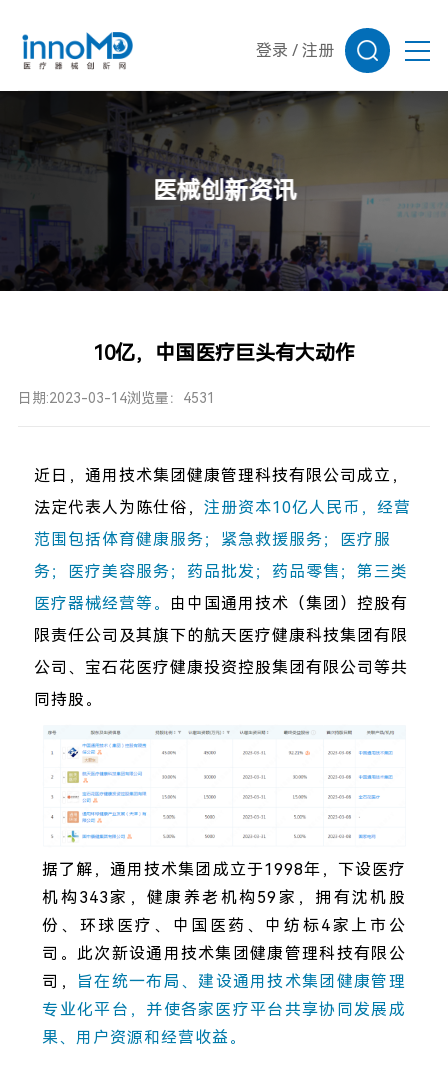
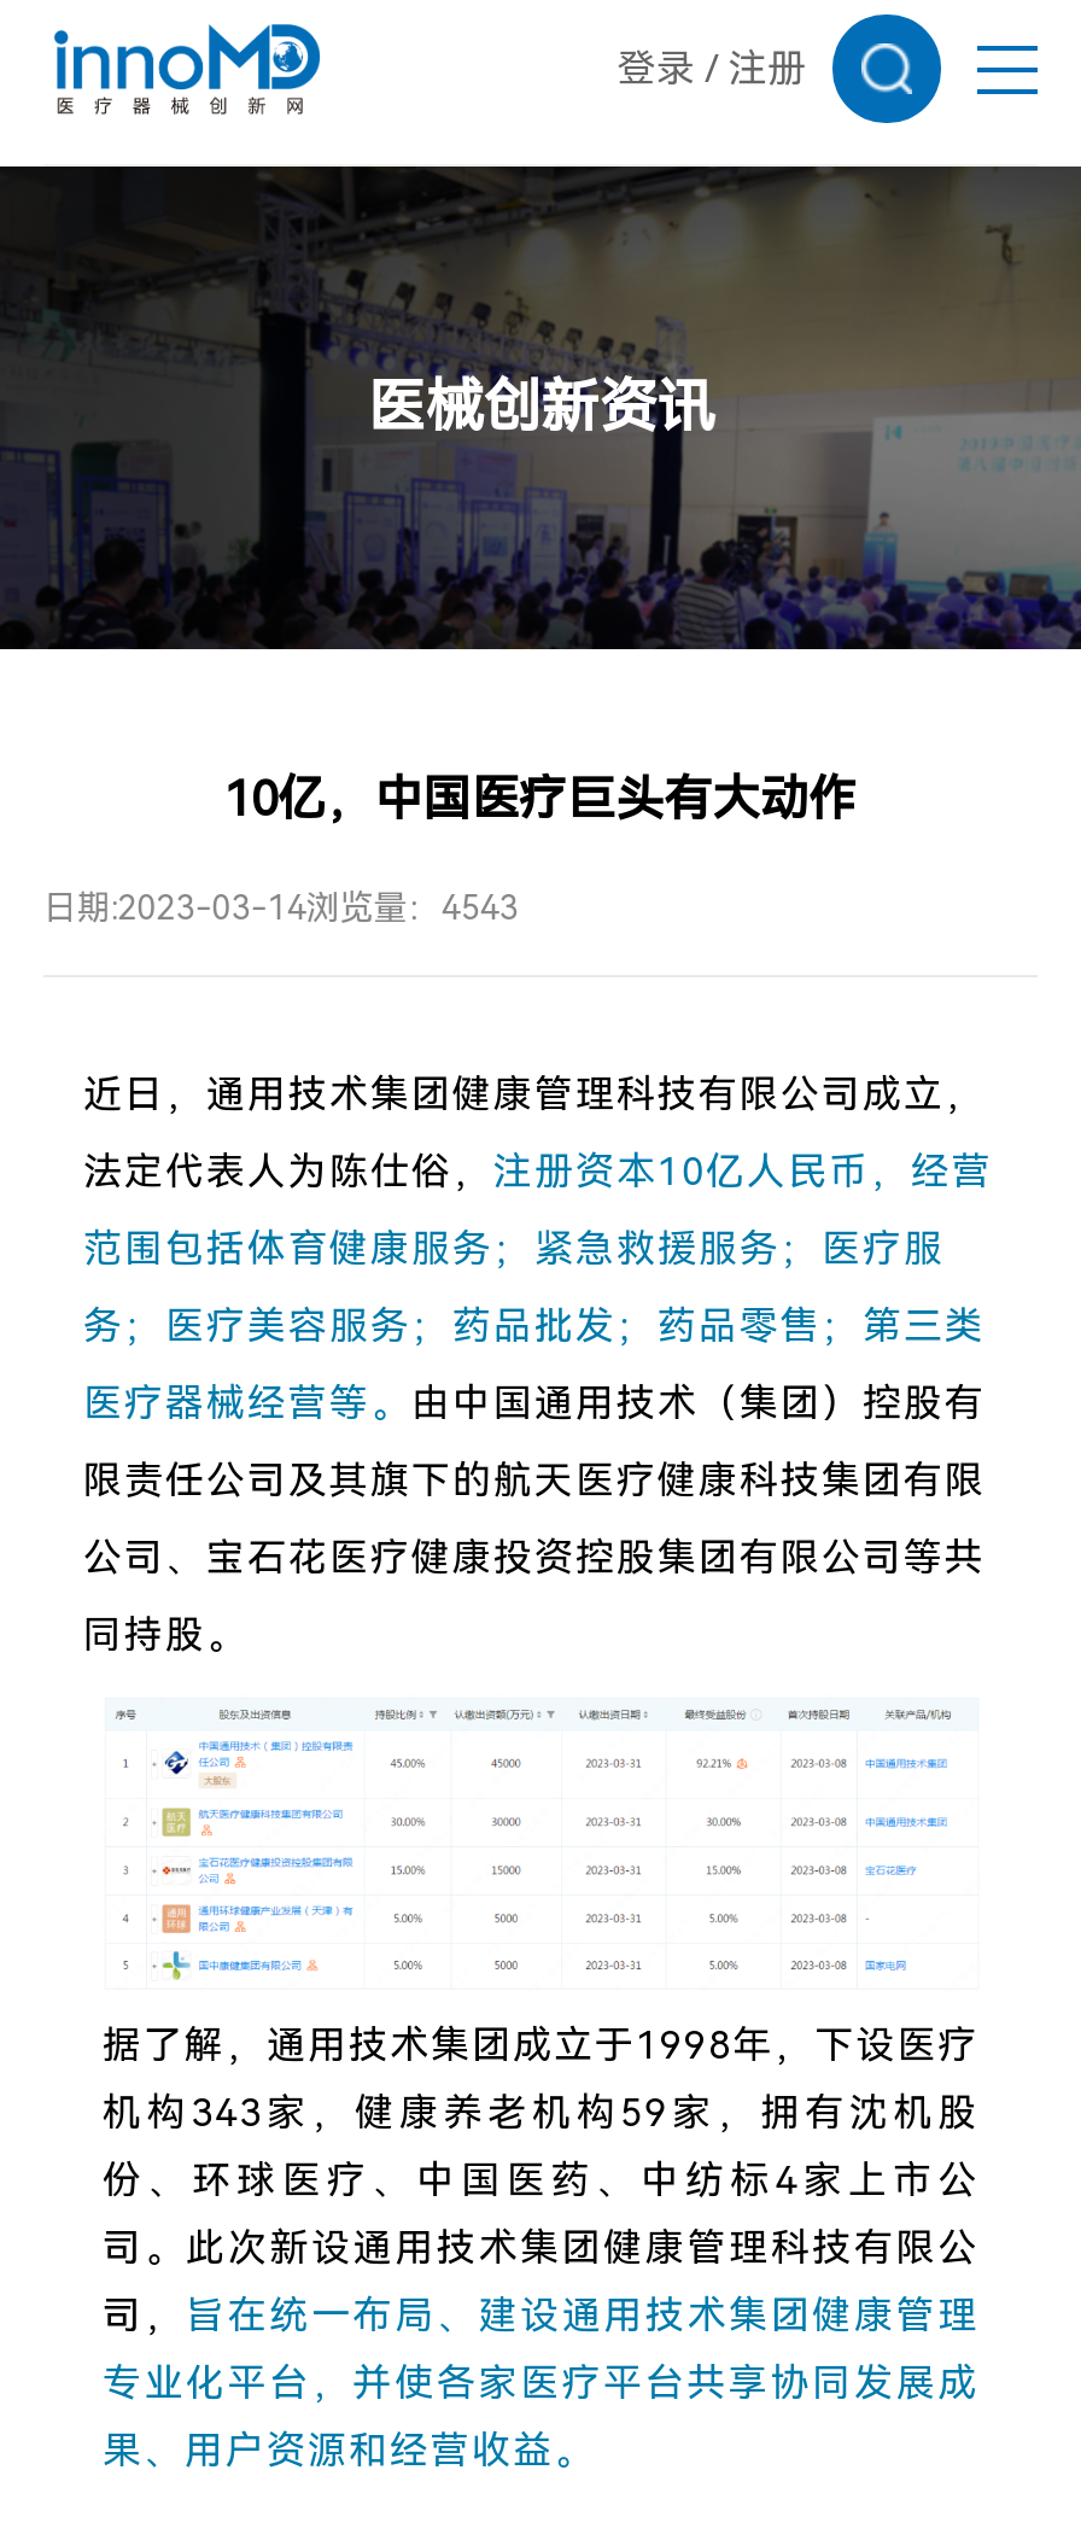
- 日期:2023-03-14浏览量：4531
+ 日期:2023-03-14浏览量：4543
